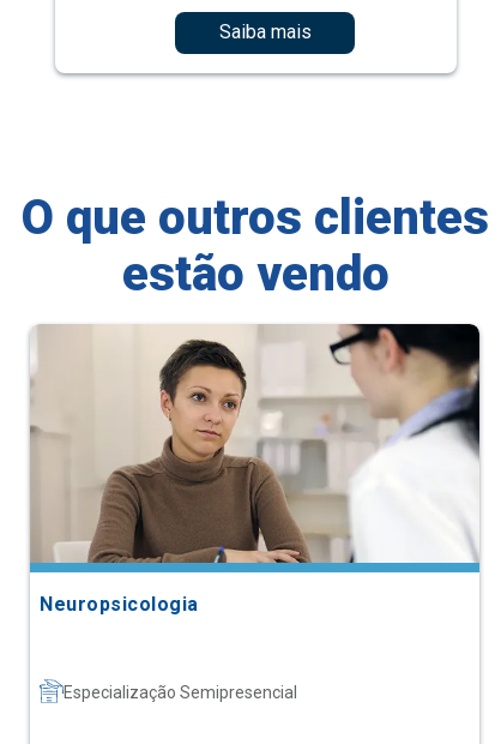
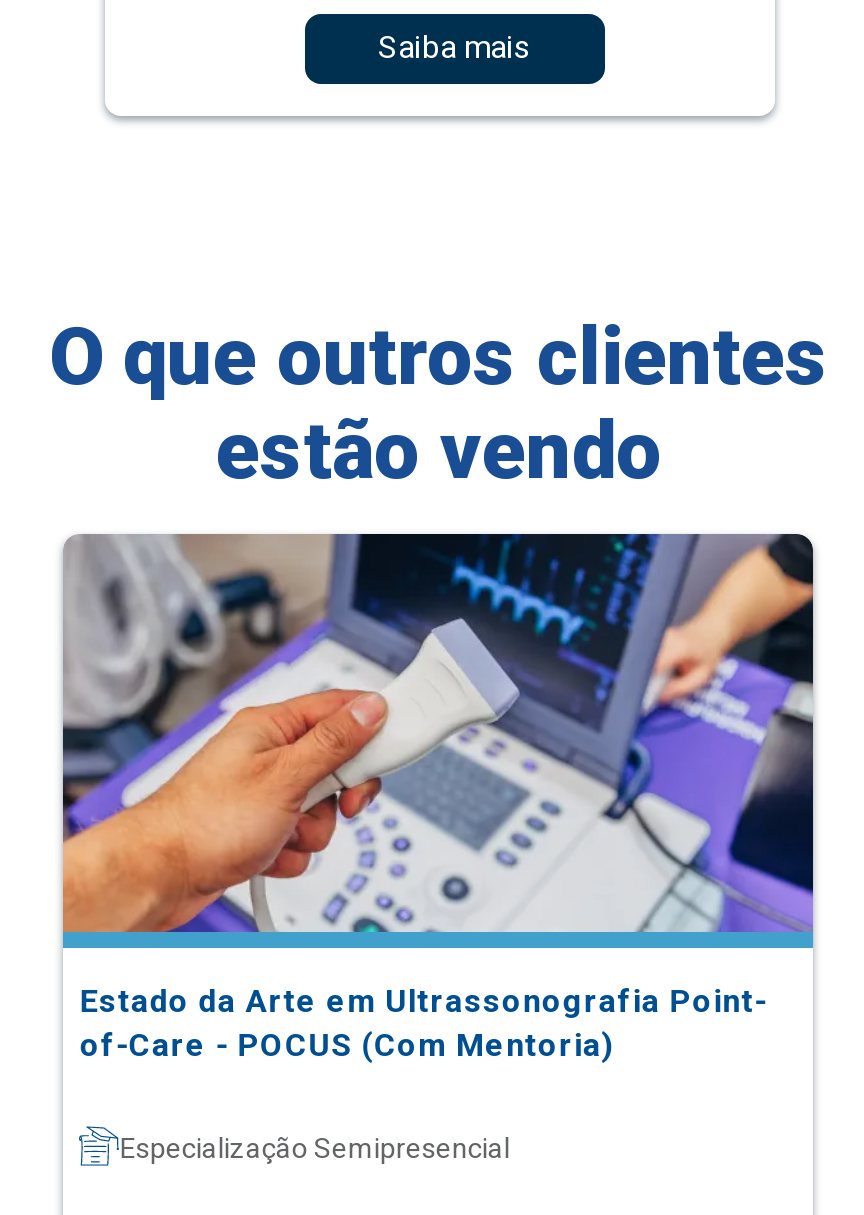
- [image]
- Neuropsicologia
+ [image]
+ Estado da Arte em Ultrassonografia Point-
+ of-Care - POCUS (Com Mentoria)
